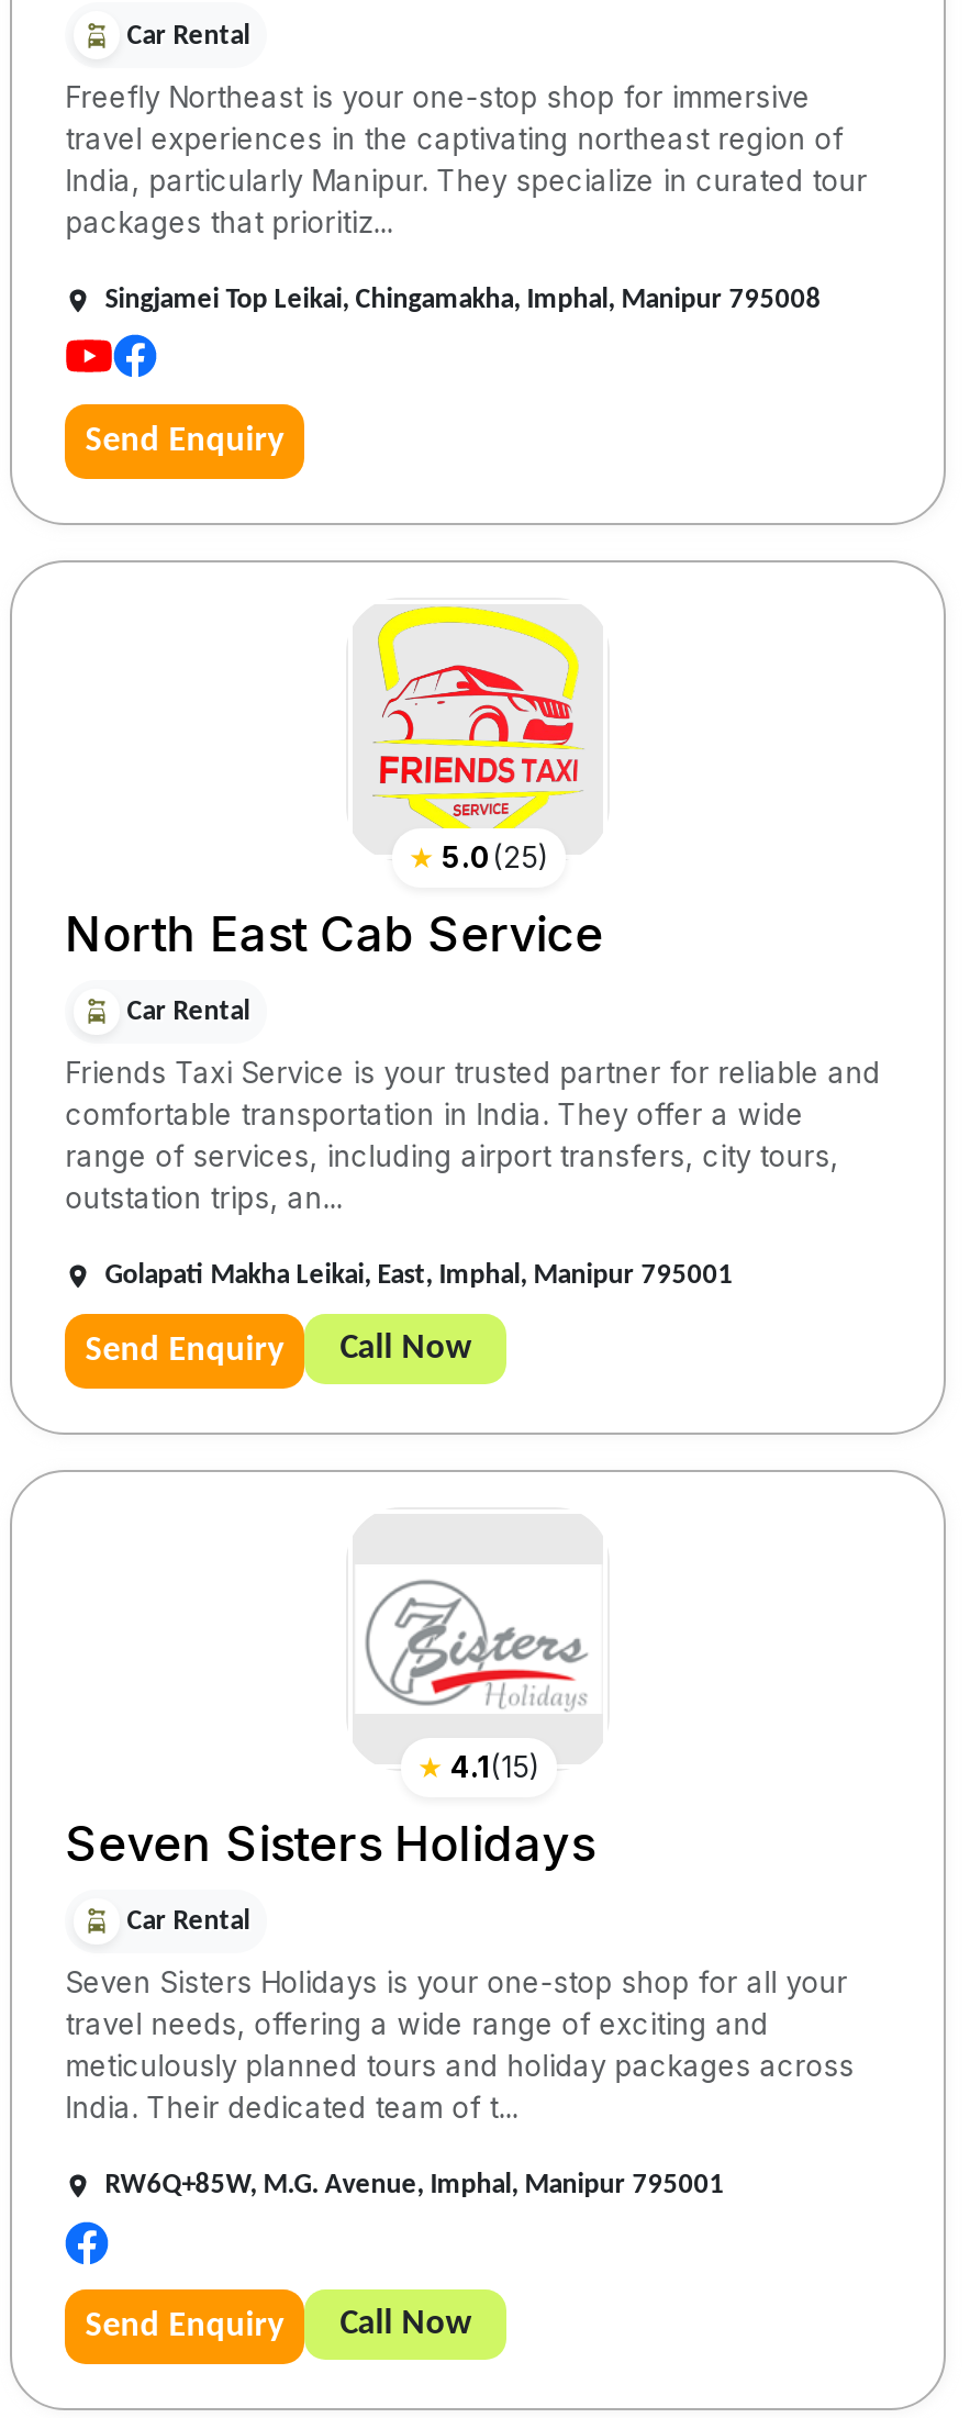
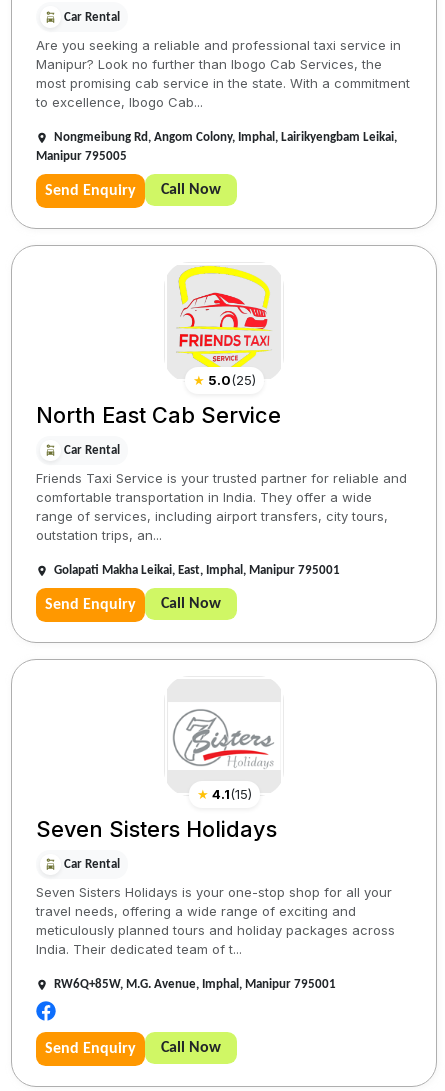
+ Call Now

- Freefly Northeast is your one-stop shop for immersive
- travel experiences in the captivating northeast region of
- India, particularly Manipur. They specialize in curated tour
- packages that prioritiz...
- Singjamei Top Leikai, Chingamakha, Imphal, Manipur 795008
+ Are you seeking a reliable and professional taxi service in
+ Manipur? Look no further than Ibogo Cab Services, the
+ most promising cab service in the state. With a commitment
+ to excellence, Ibogo Cab...
+ Nongmeibung Rd, Angom Colony, Imphal, Lairikyengbam Leikai,
+ Manipur 795005
